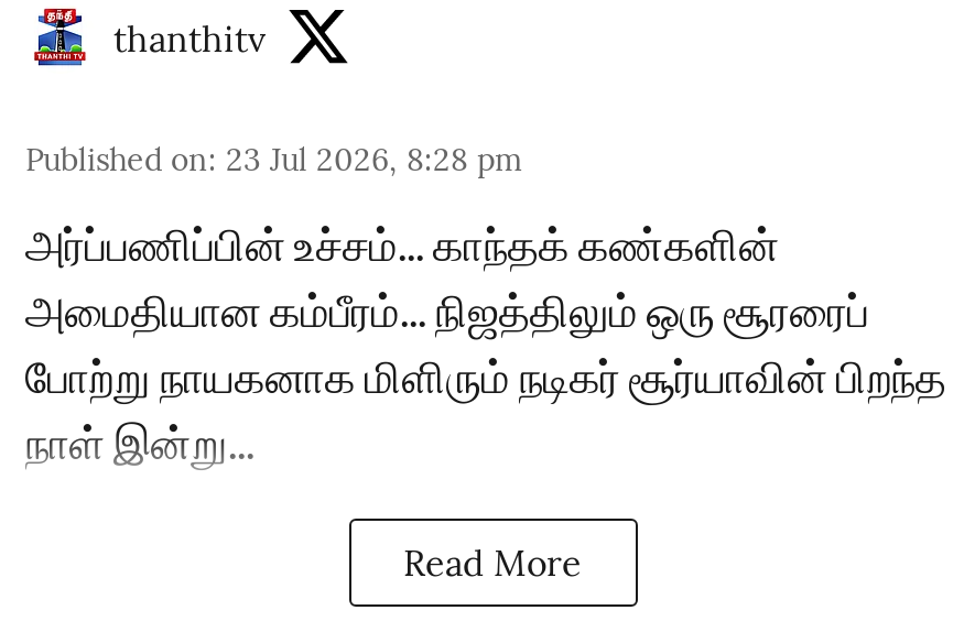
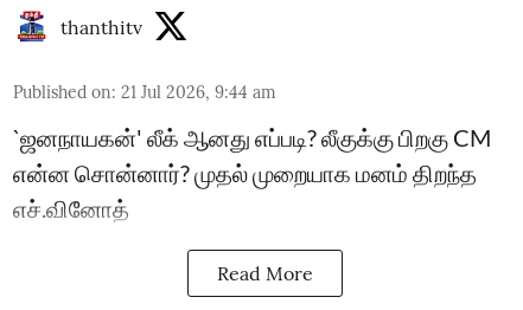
- Published on: 23 Jul 2026, 8:28 pm
+ Published on: 21 Jul 2026, 9:44 am

- அர்ப்பணிப்பின் உச்சம்... காந்தக் கண்களின்
- அமைதியான கம்பீரம்... நிஜத்திலும் ஒரு சூரரைப்
- போற்று நாயகனாக மிளிரும் நடிகர் சூர்யாவின் பிறந்த
- நாள் இன்று...
+ `ஜனநாயகன்' லீக் ஆனது எப்படி? லீகுக்கு பிறகு CM
+ என்ன சொன்னார்? முதல் முறையாக மனம் திறந்த
+ எச்.வினோத்
